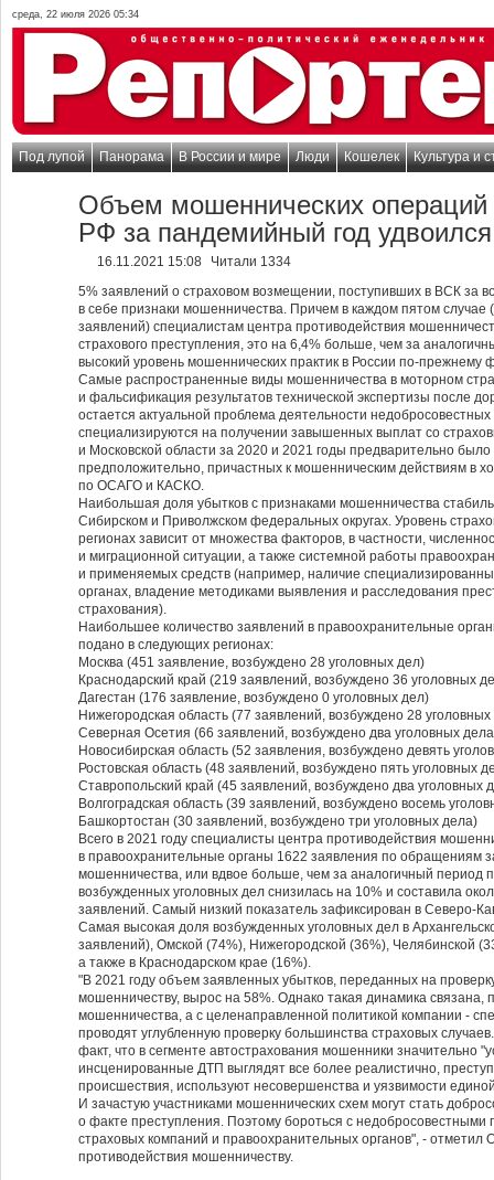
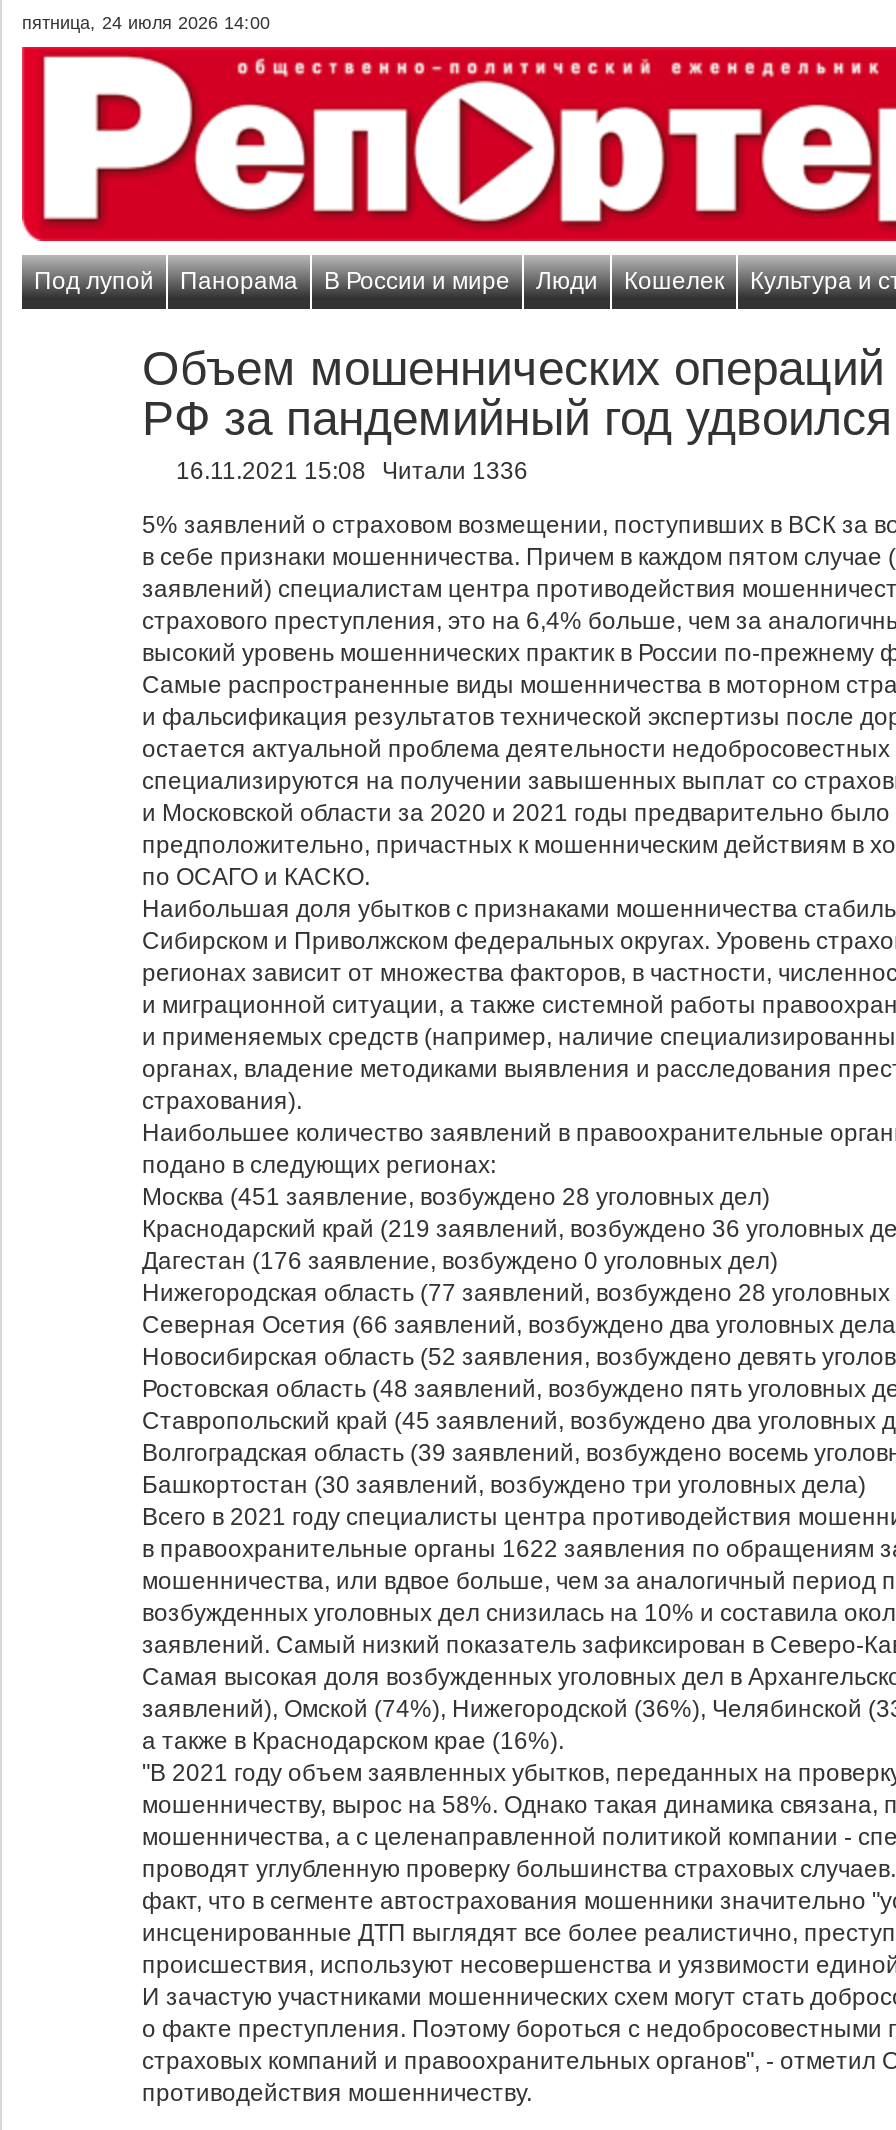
- среда, 22 июля 2026 05:34
+ пятница, 24 июля 2026 14:00

- 16.11.2021 15:08 Читали 1334
+ 16.11.2021 15:08 Читали 1336
